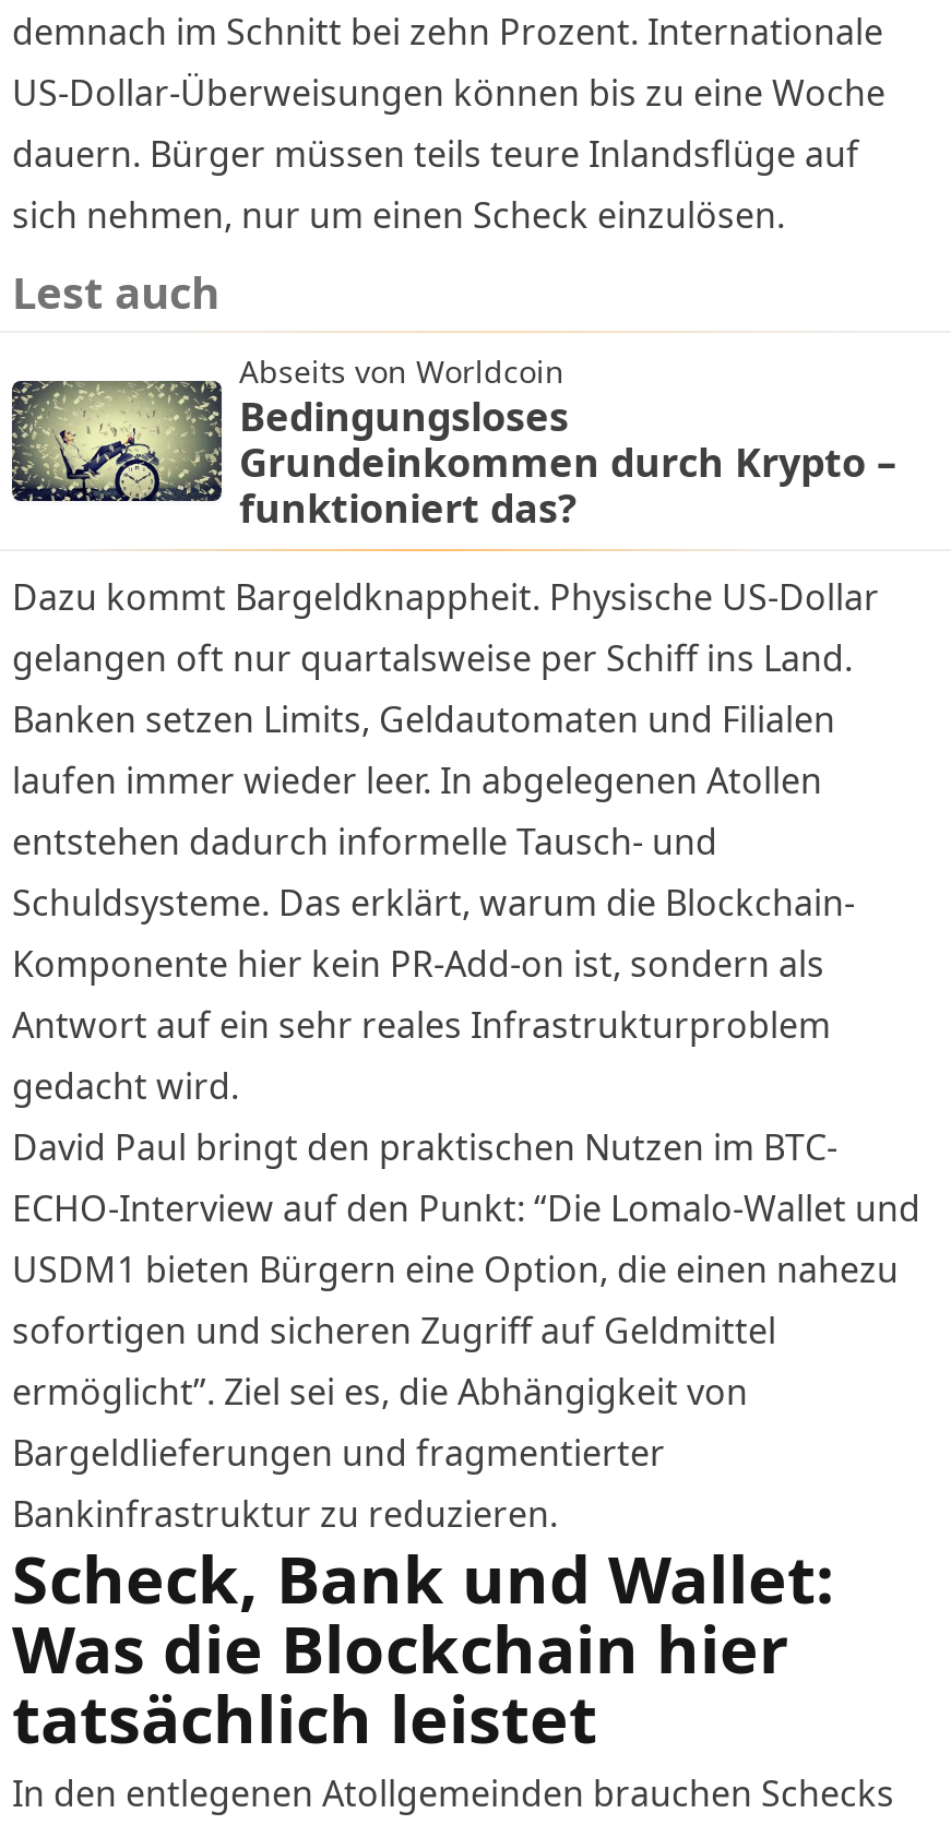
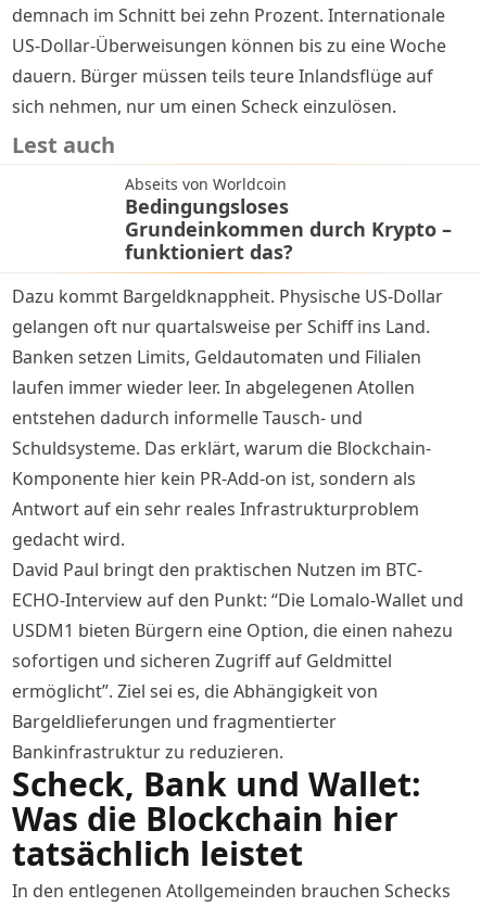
- [image]
